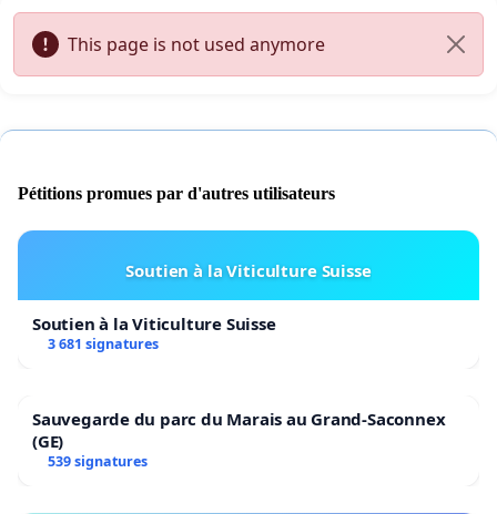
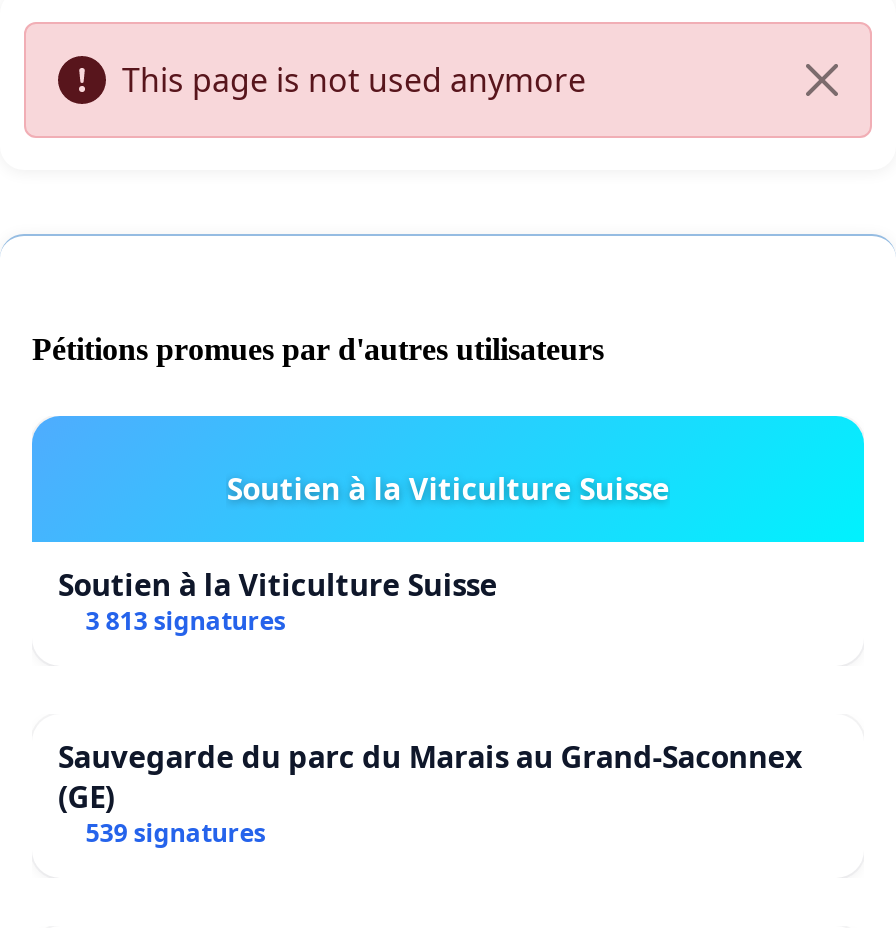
- 3 681 signatures
+ 3 813 signatures
